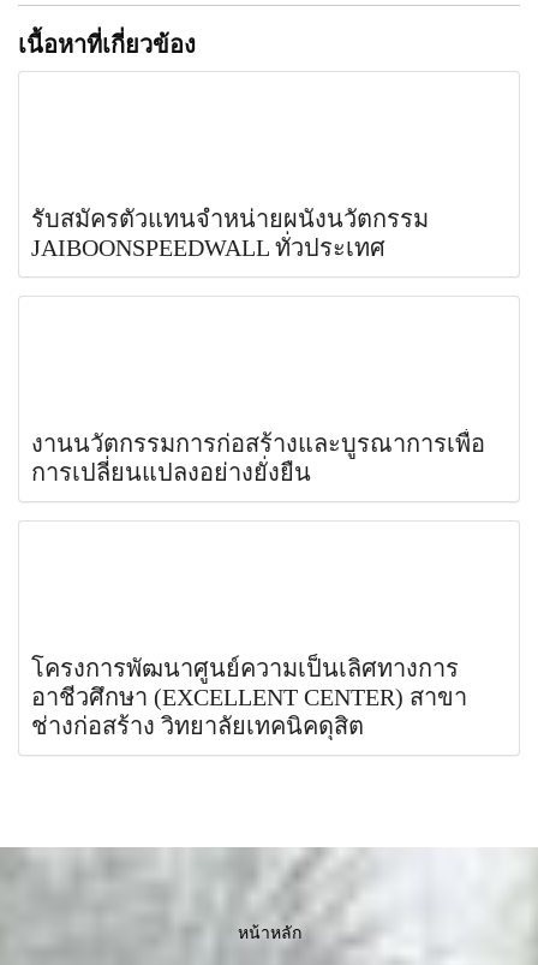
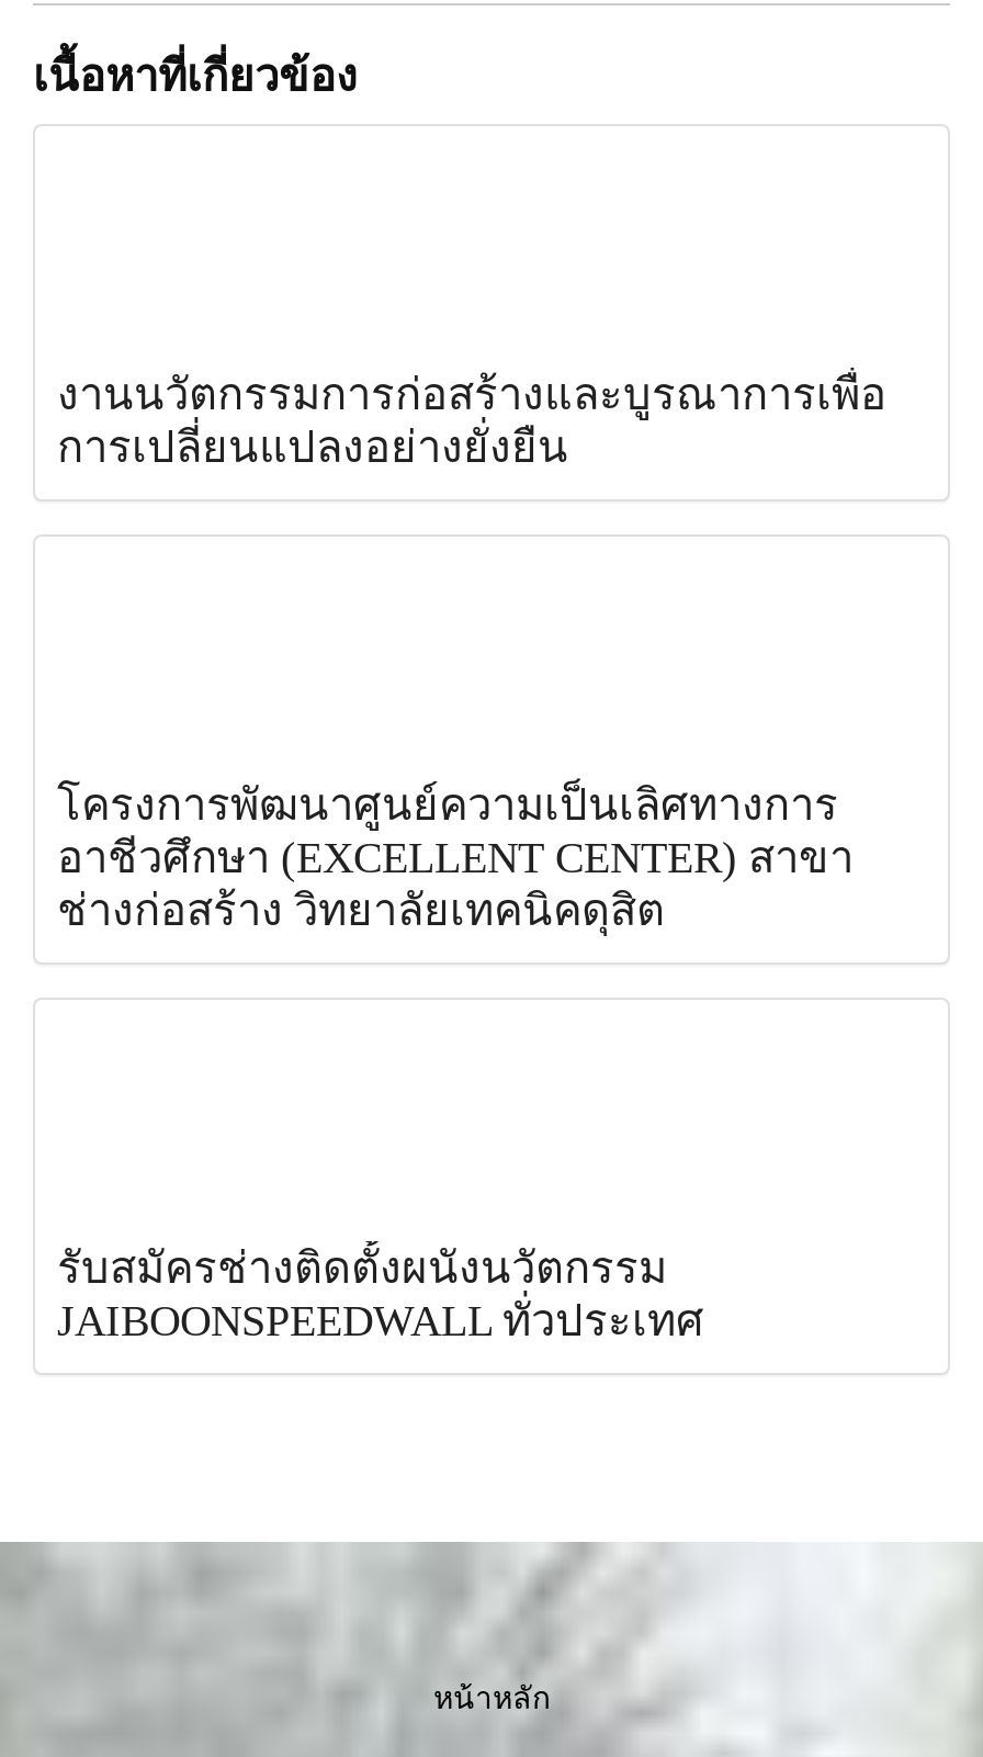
- รับสมัครตัวแทนจำหน่ายผนังนวัตกรรม

moved down: JAIBOONSPEEDWALL ทั่วประเทศ

moved up: งานนวัตกรรมการก่อสร้างและบูรณาการเพื่อ | การเปลี่ยนแปลงอย่างยั่งยืน | โครงการพัฒนาศูนย์ความเป็นเลิศทางการ | อาชีวศึกษา (EXCELLENT CENTER) สาขา | ช่างก่อสร้าง วิทยาลัยเทคนิคดุสิต

+ รับสมัครช่างติดตั้งผนังนวัตกรรม
